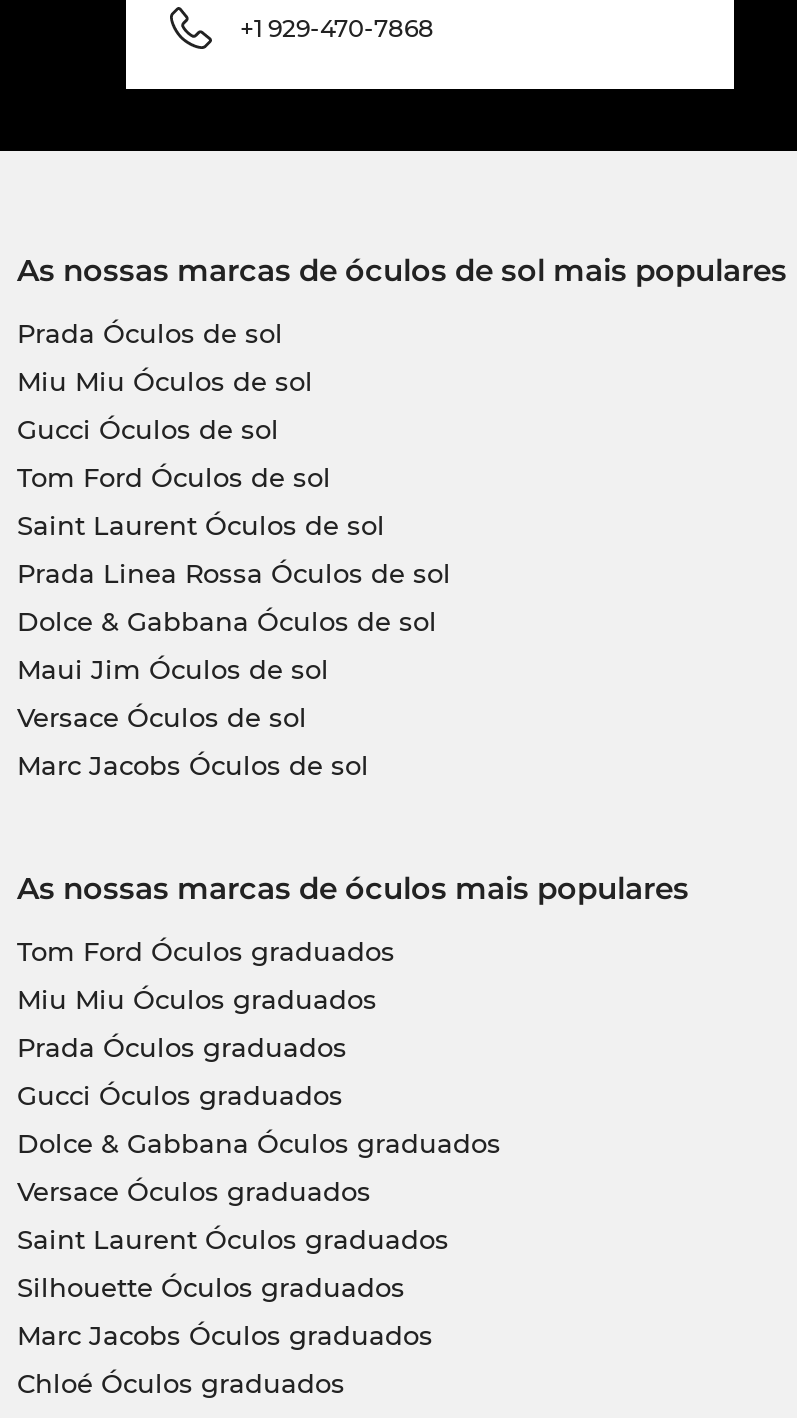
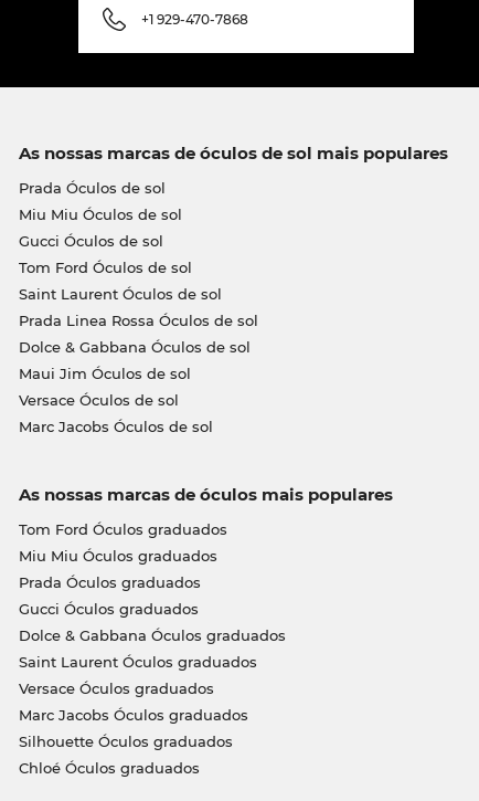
moved down: Versace Óculos graduados

moved up: Saint Laurent Óculos graduados

moved down: Silhouette Óculos graduados

moved up: Marc Jacobs Óculos graduados
